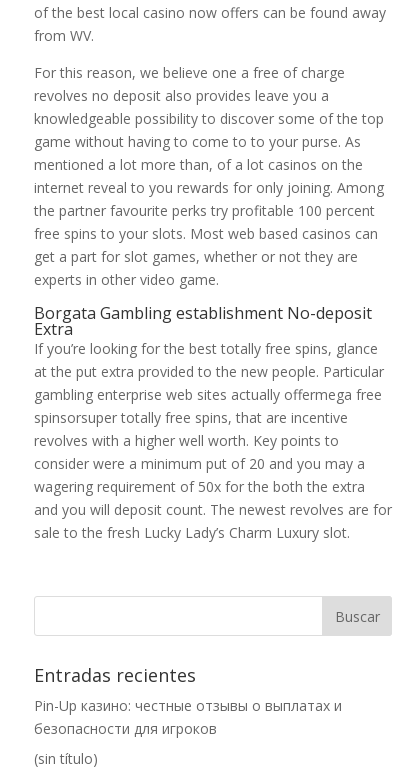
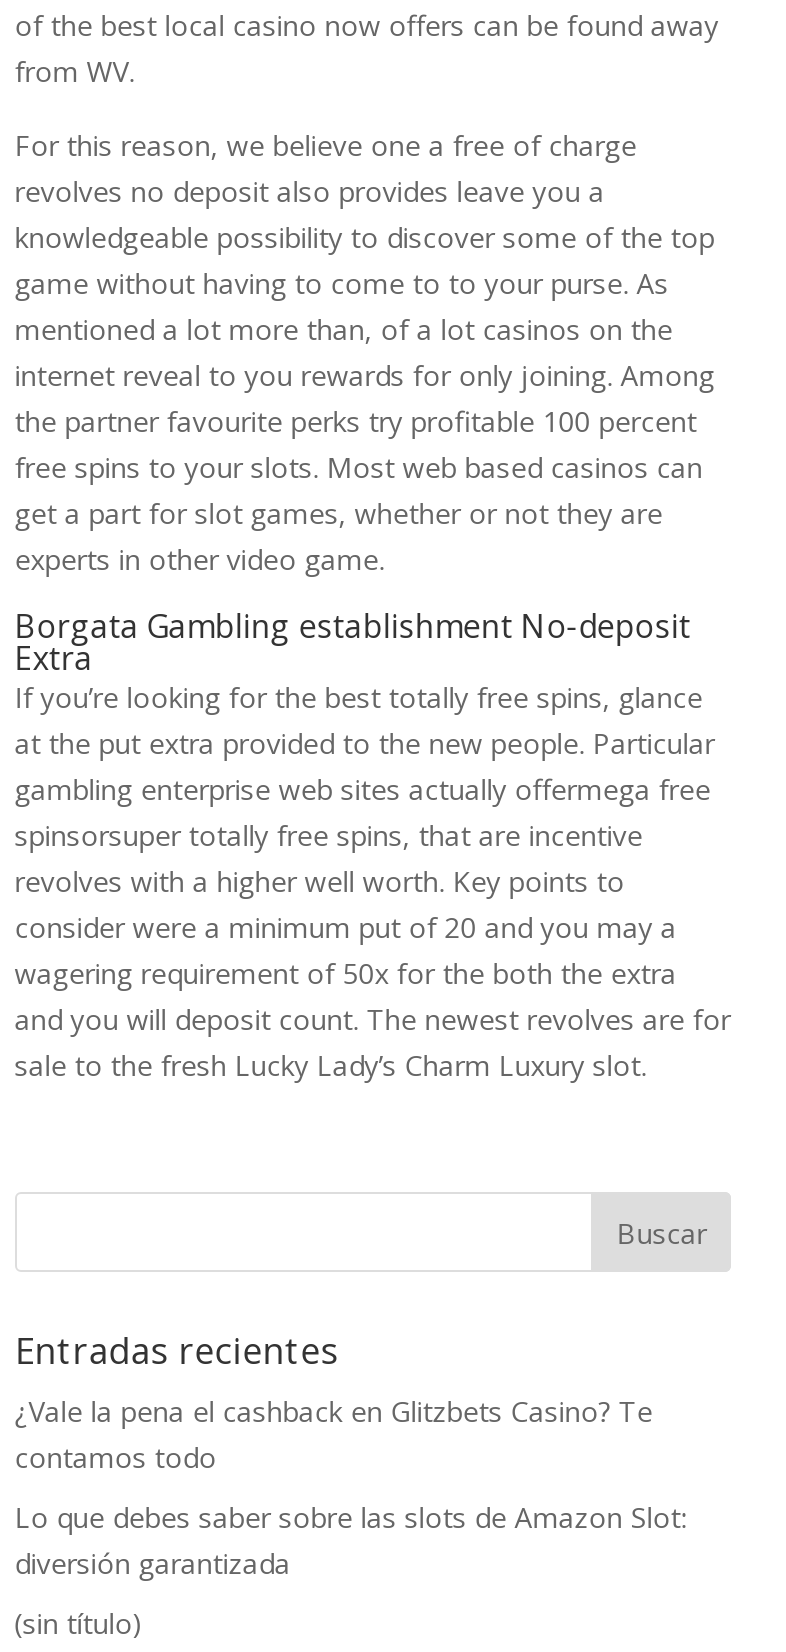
- Pin-Up казино: честные отзывы о выплатах и
- безопасности для игроков
+ ¿Vale la pena el cashback en Glitzbets Casino? Te
+ contamos todo
+ Lo que debes saber sobre las slots de Amazon Slot:
+ diversión garantizada
